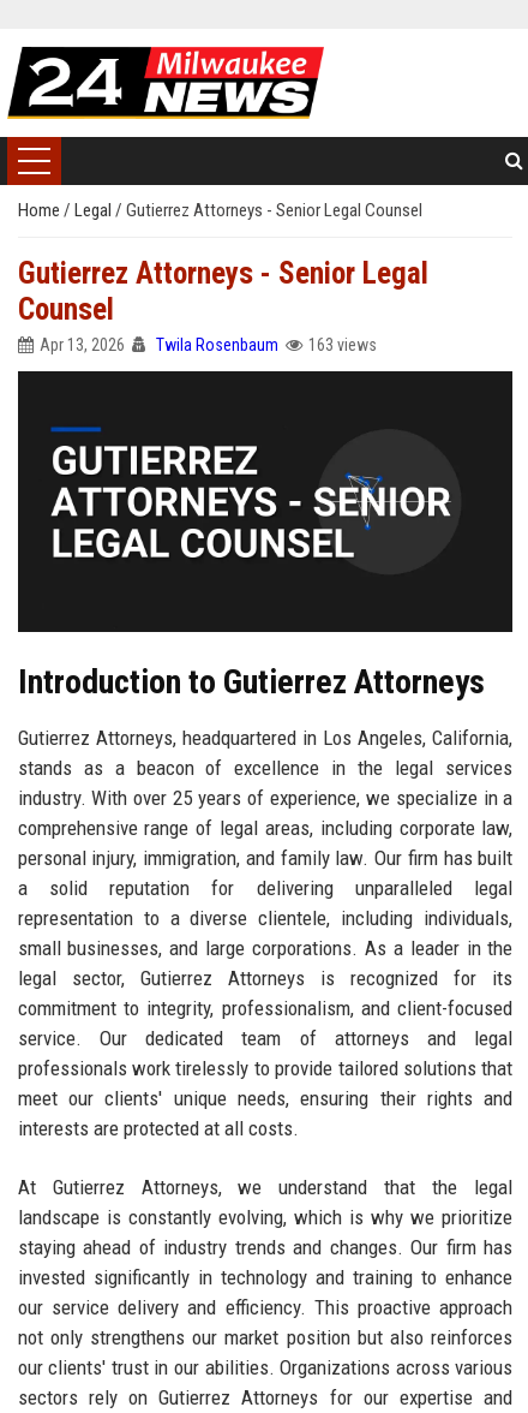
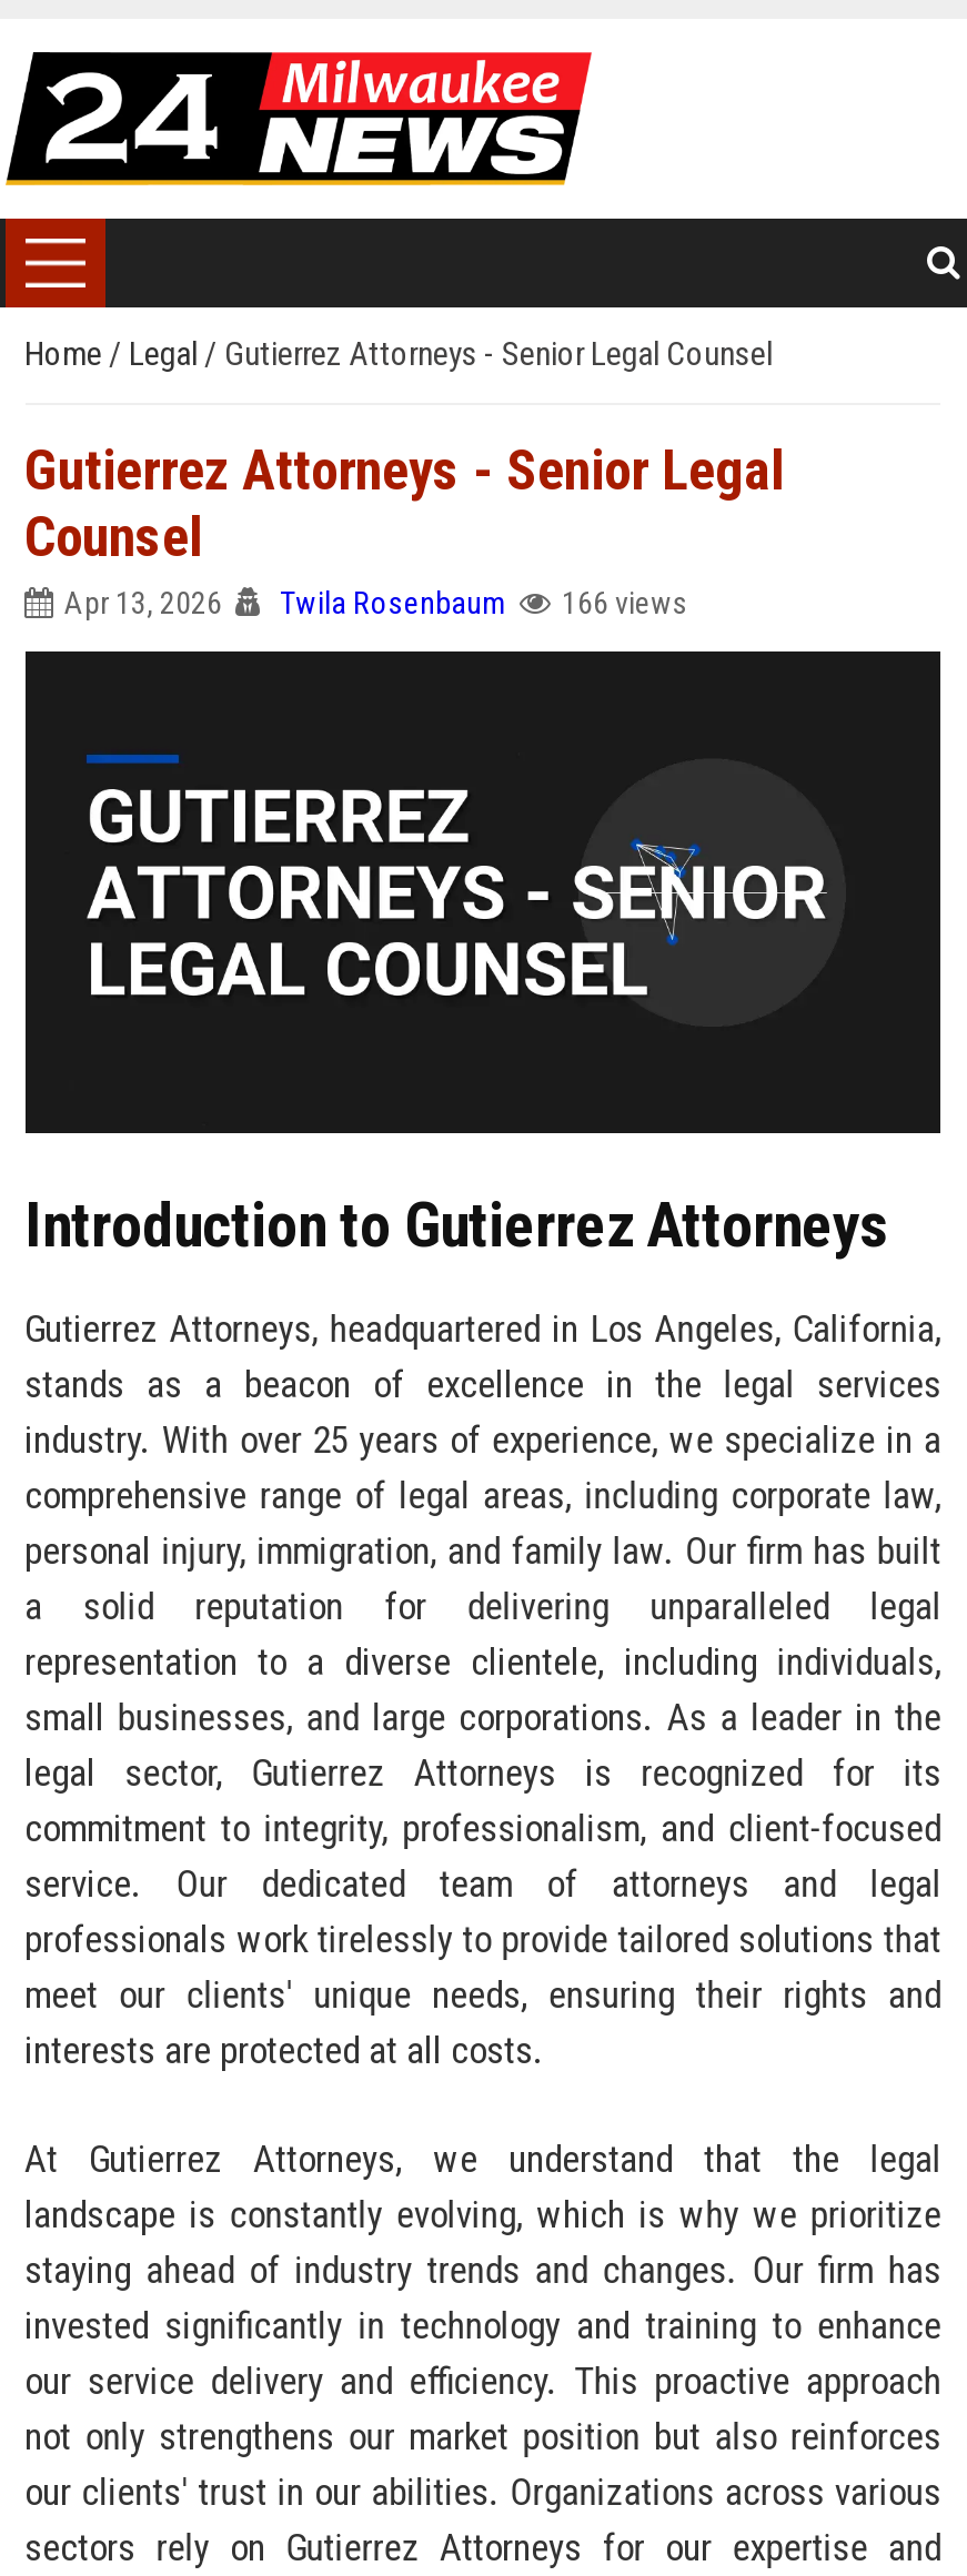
- Apr 13, 2026 Twila Rosenbaum 163 views
+ Apr 13, 2026 Twila Rosenbaum 166 views
